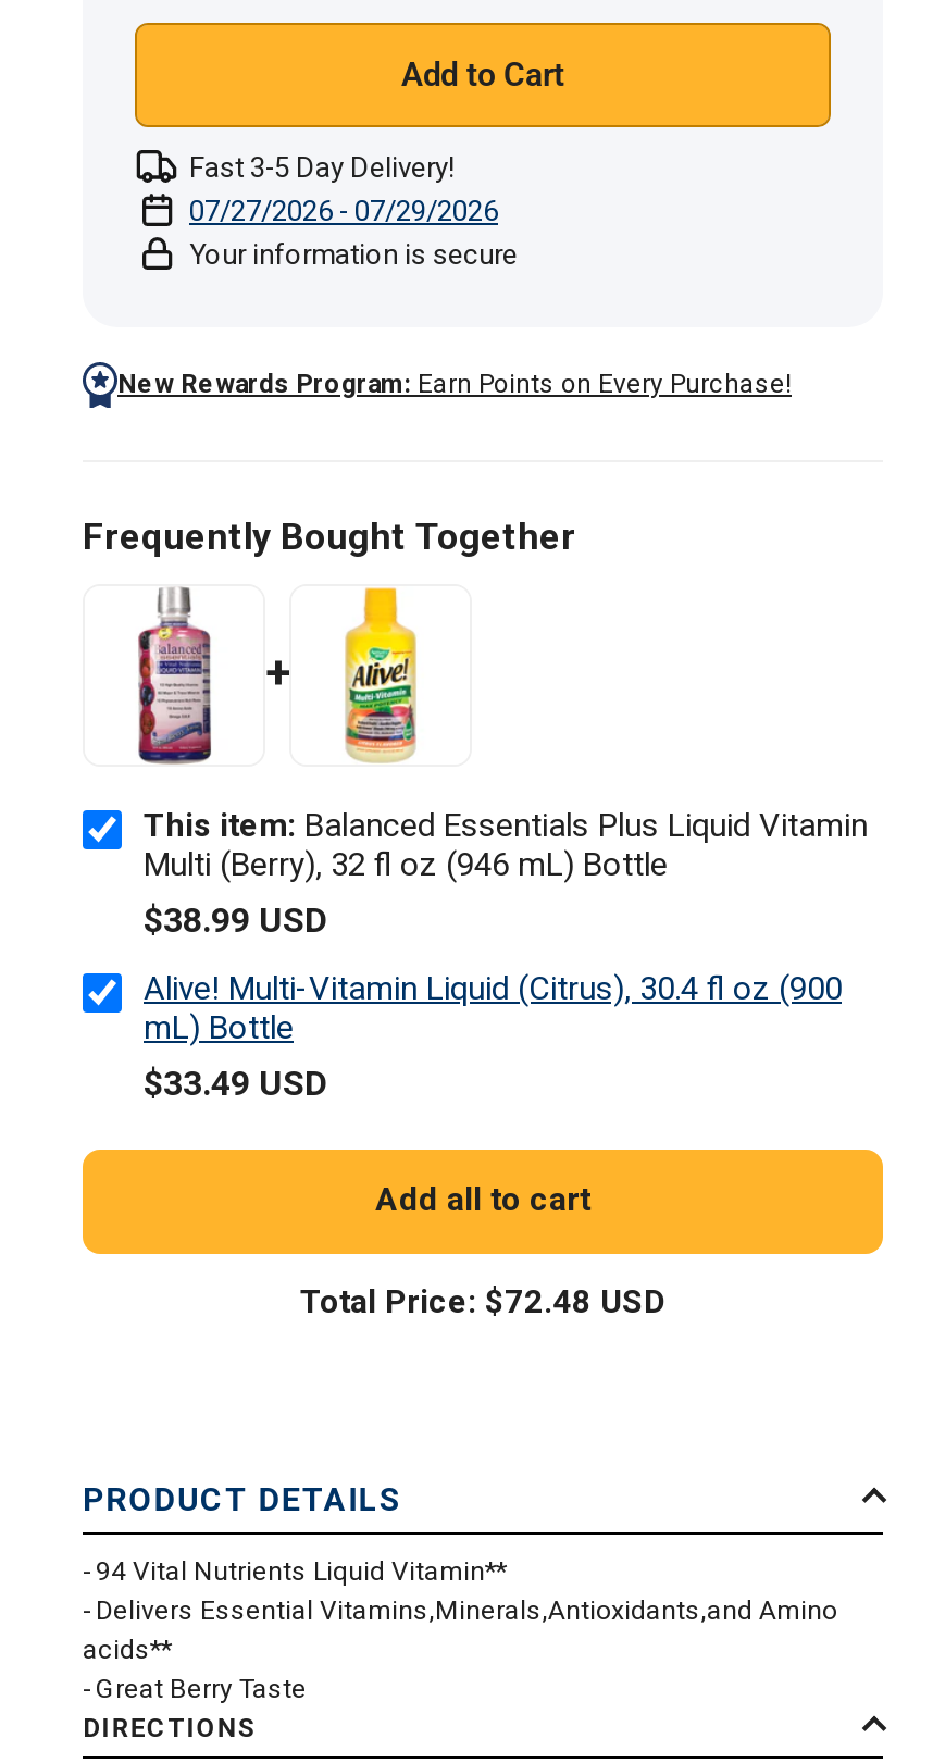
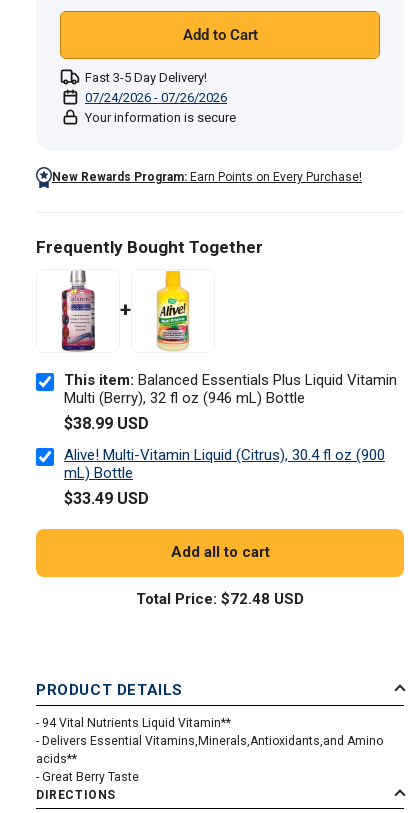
- 07/27/2026 - 07/29/2026
+ 07/24/2026 - 07/26/2026
